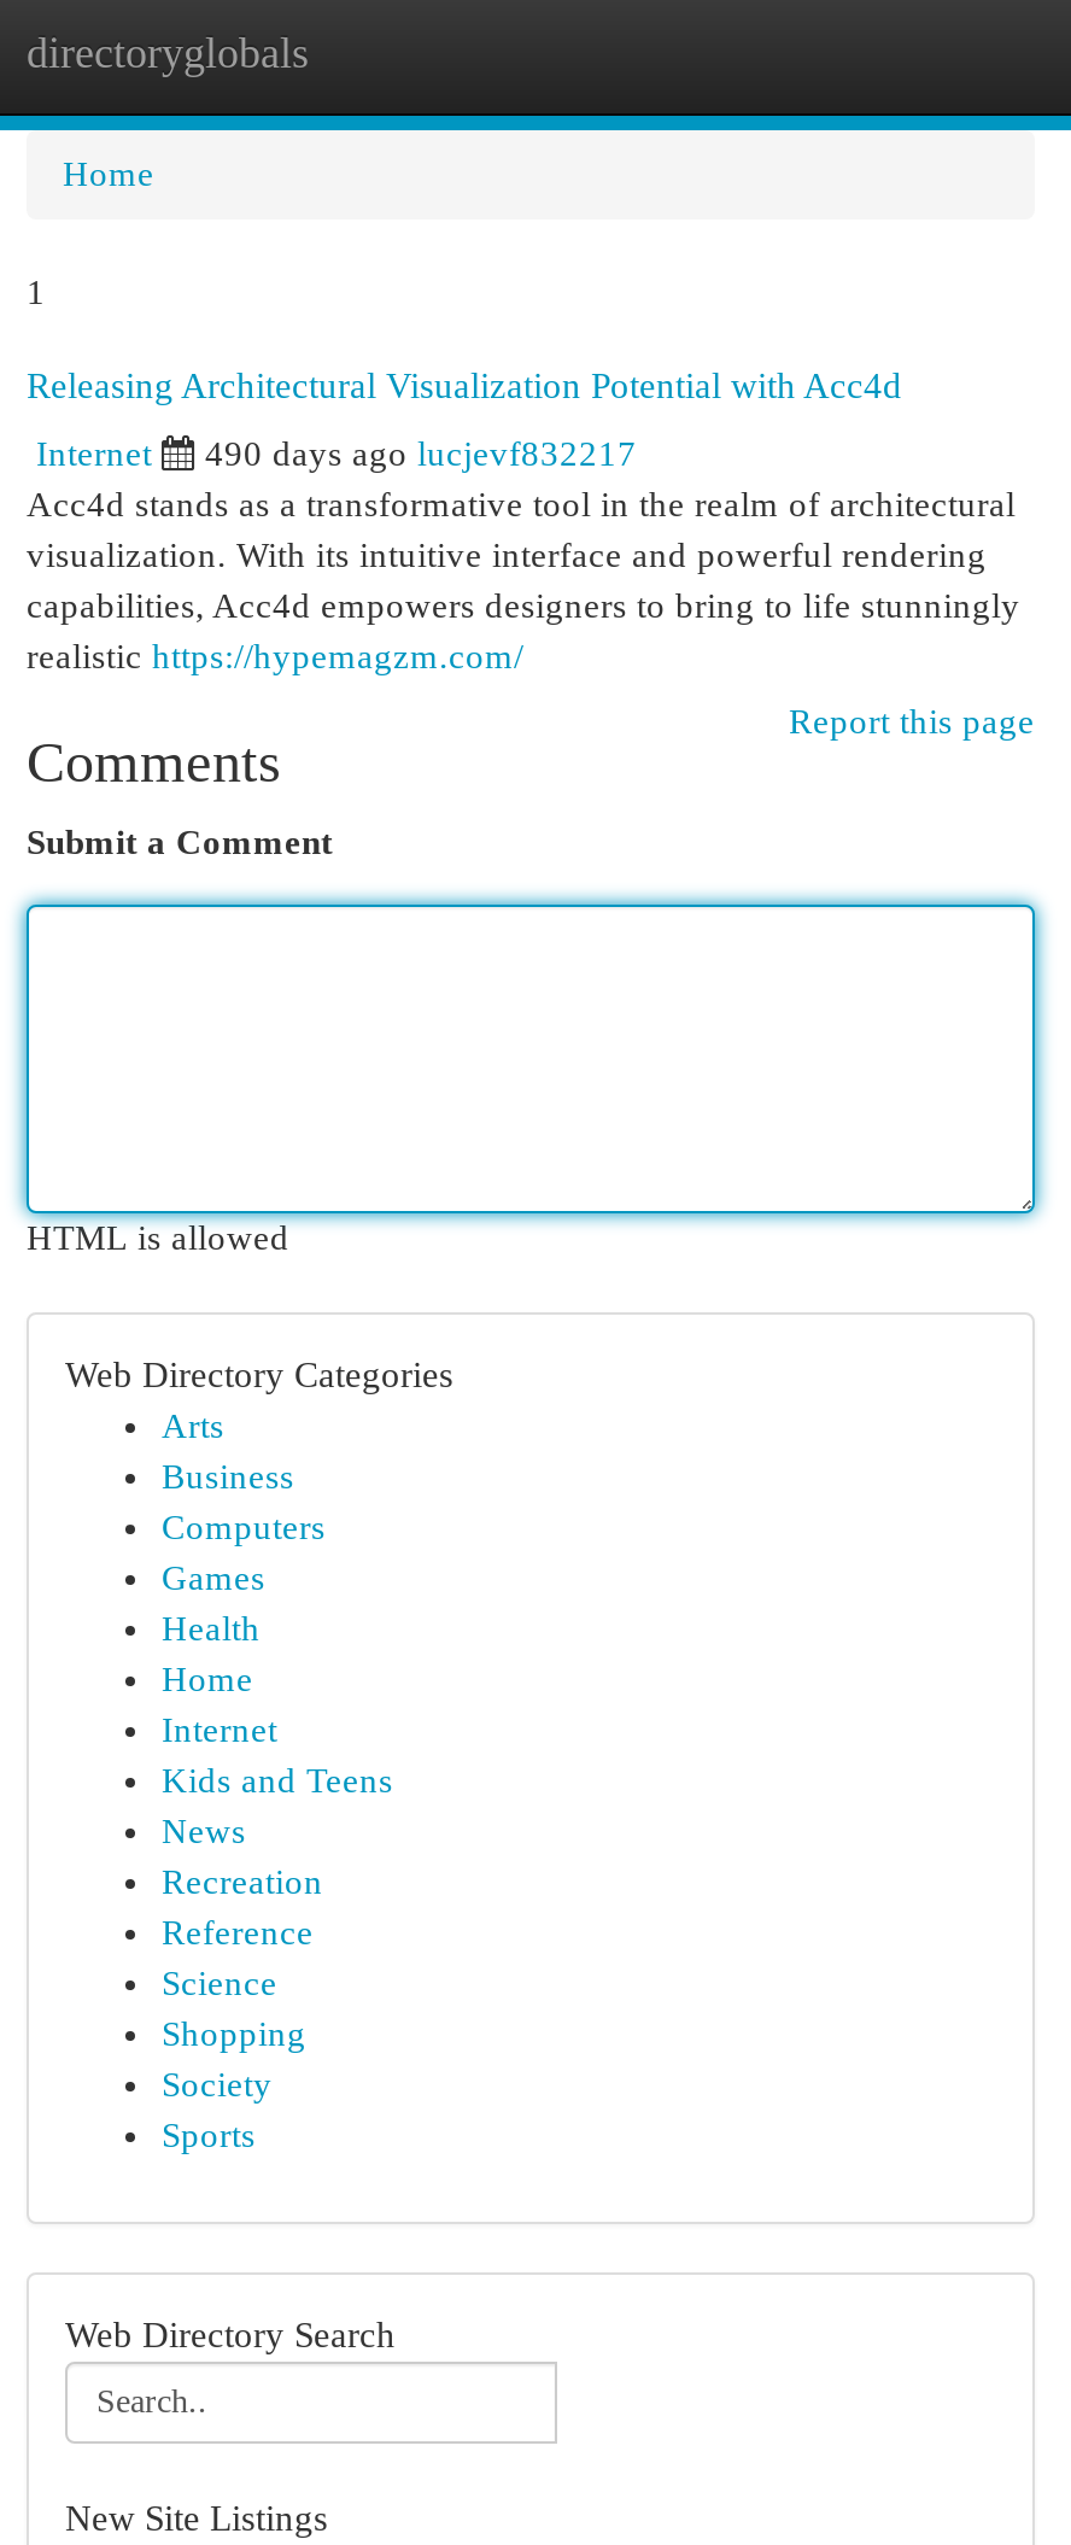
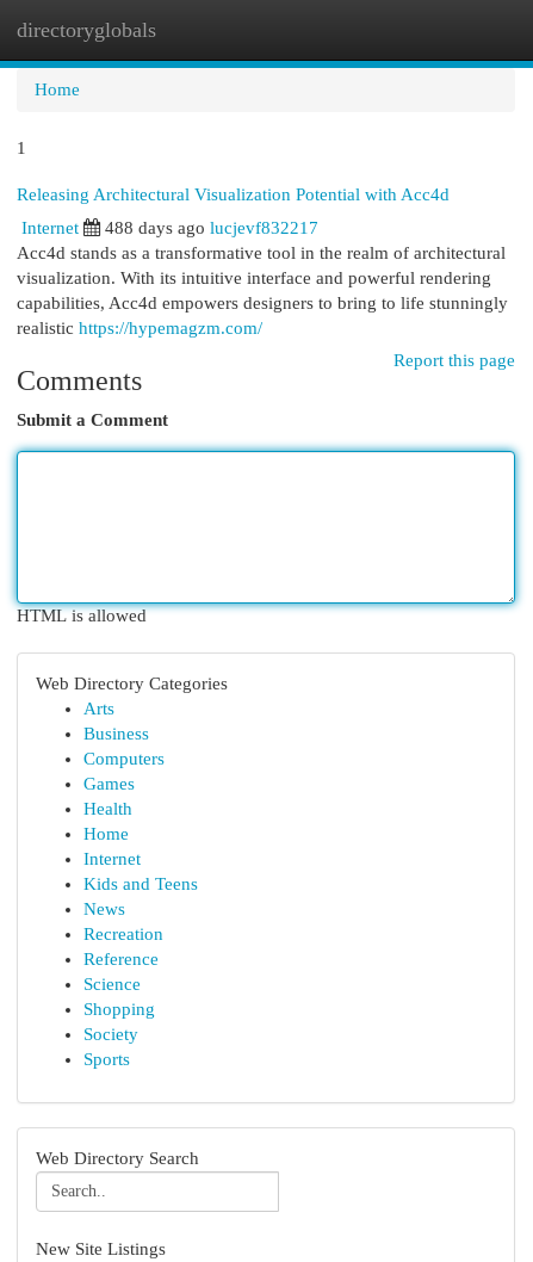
- 490 days ago lucjevf832217
+ 488 days ago lucjevf832217
